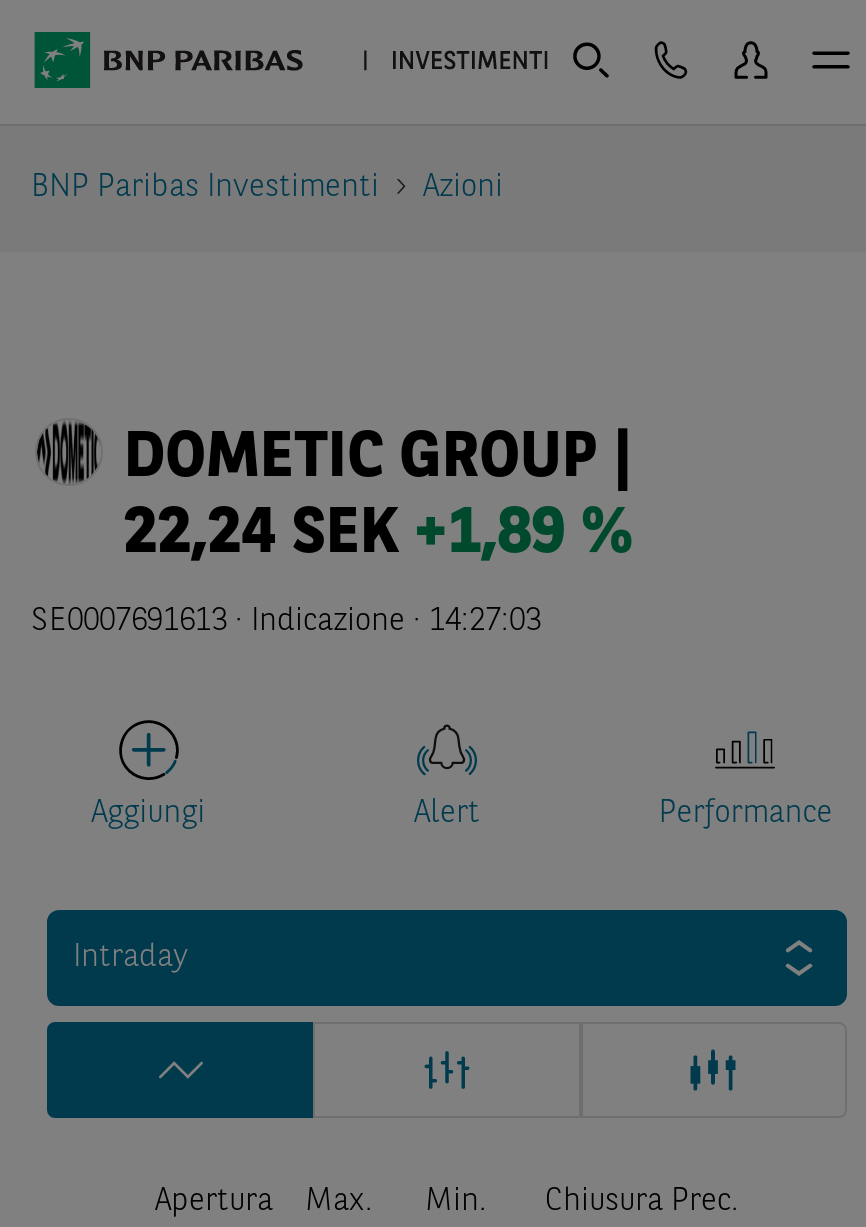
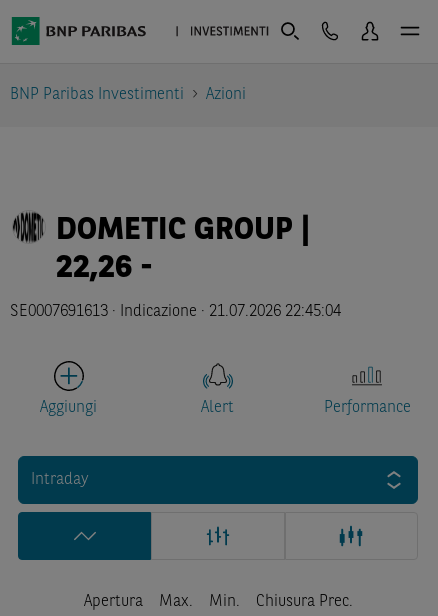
- 22,24 SEK +1,89 %
+ 22,26 -

- SE0007691613 · Indicazione · 14:27:03
+ SE0007691613 · Indicazione · 21.07.2026 22:45:04
